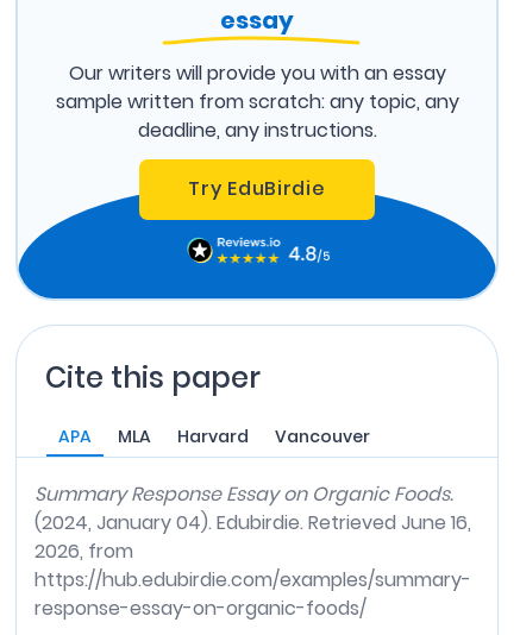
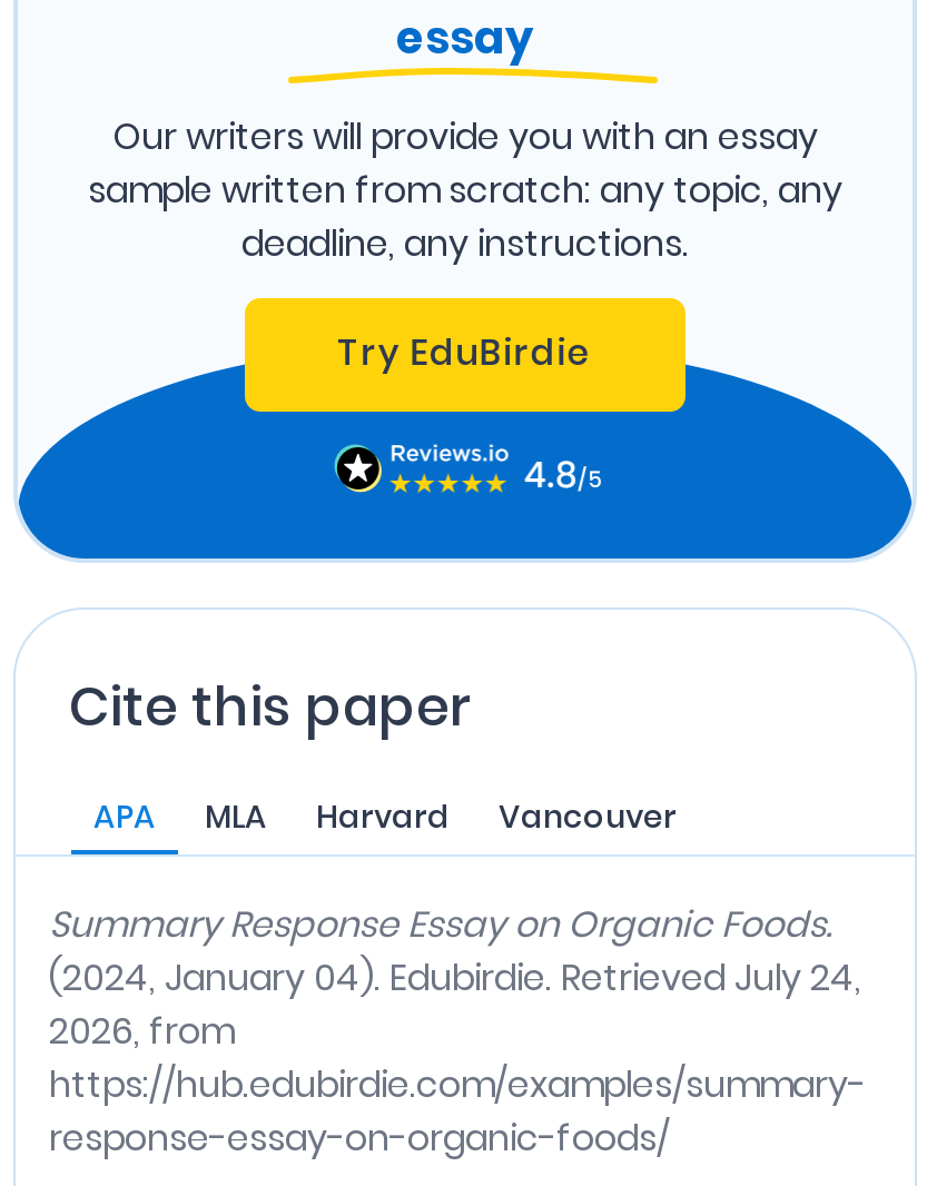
- (2024, January 04). Edubirdie. Retrieved June 16,
+ (2024, January 04). Edubirdie. Retrieved July 24,
